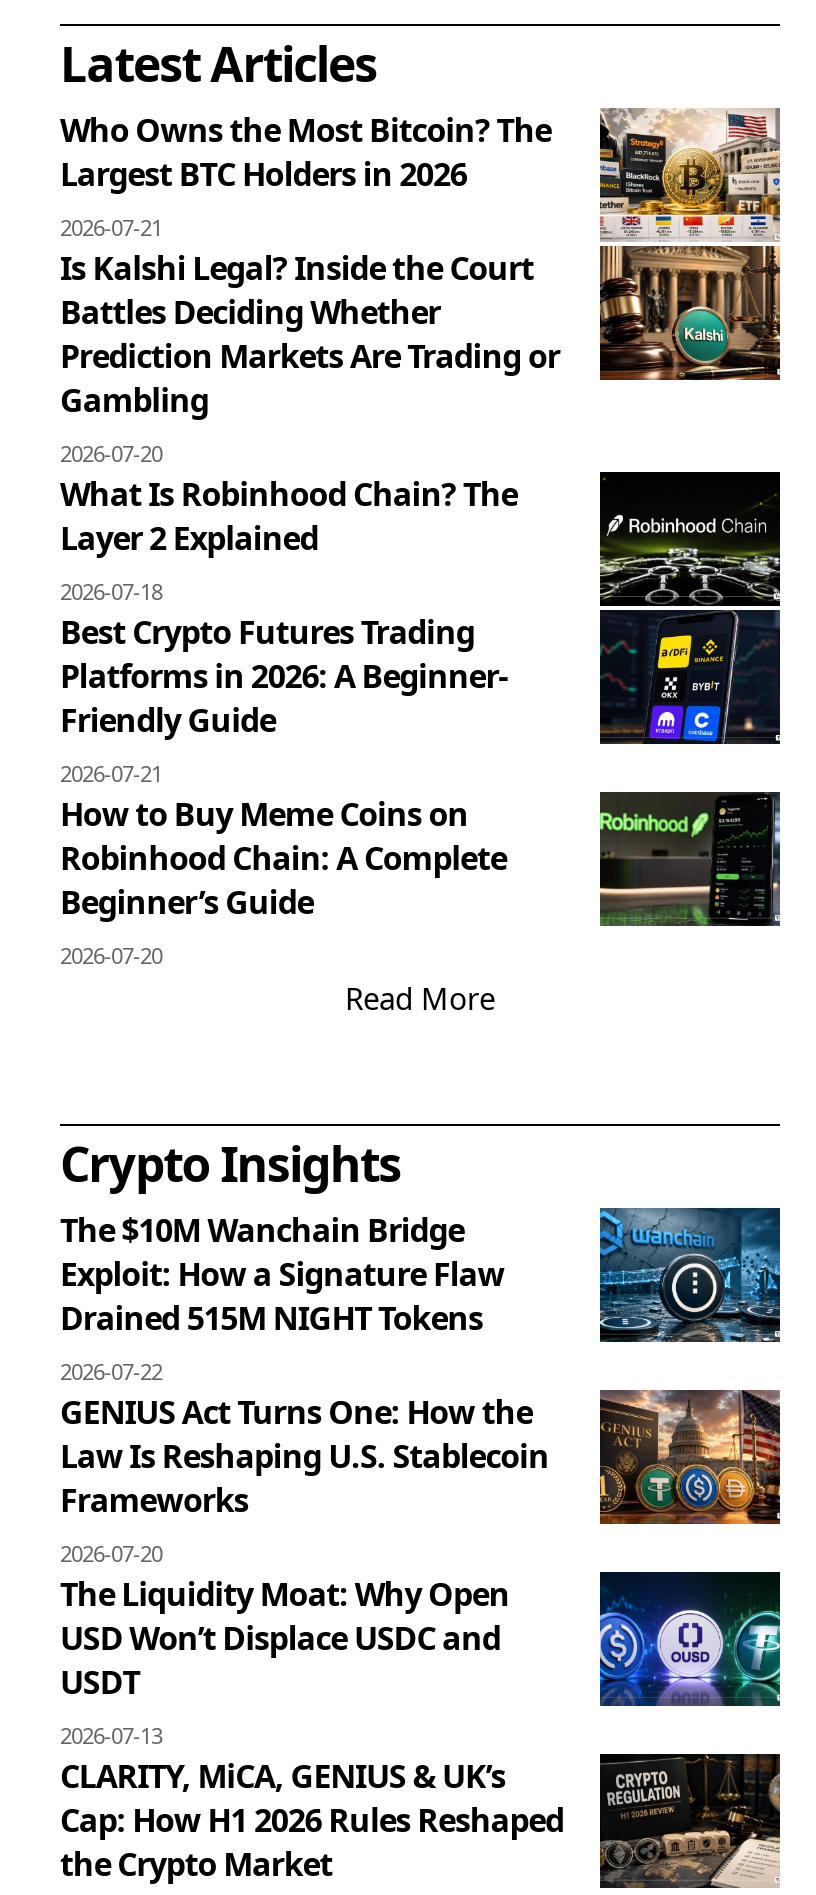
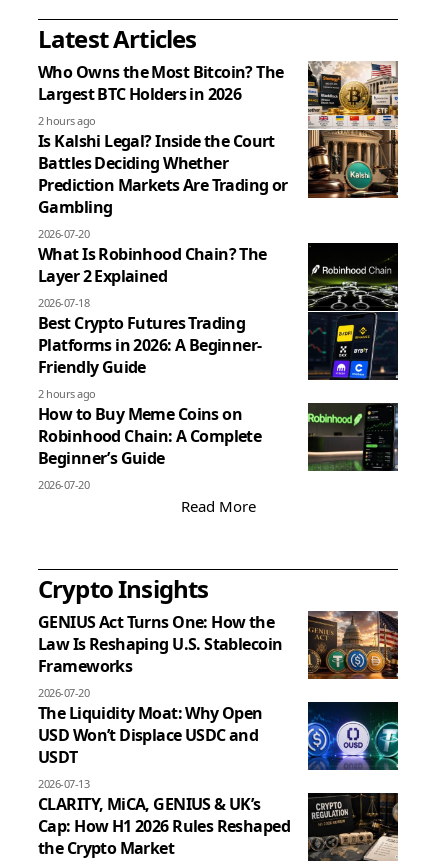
- 2026-07-21
+ 2 hours ago

- 2026-07-21
+ 2 hours ago

- The $10M Wanchain Bridge
- Exploit: How a Signature Flaw
- Drained 515M NIGHT Tokens
- 2026-07-22

- [image]
